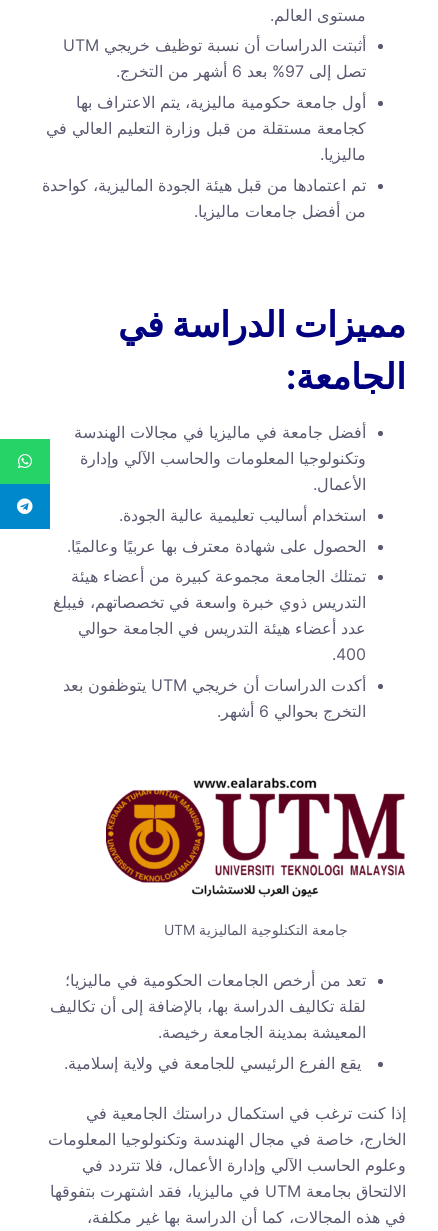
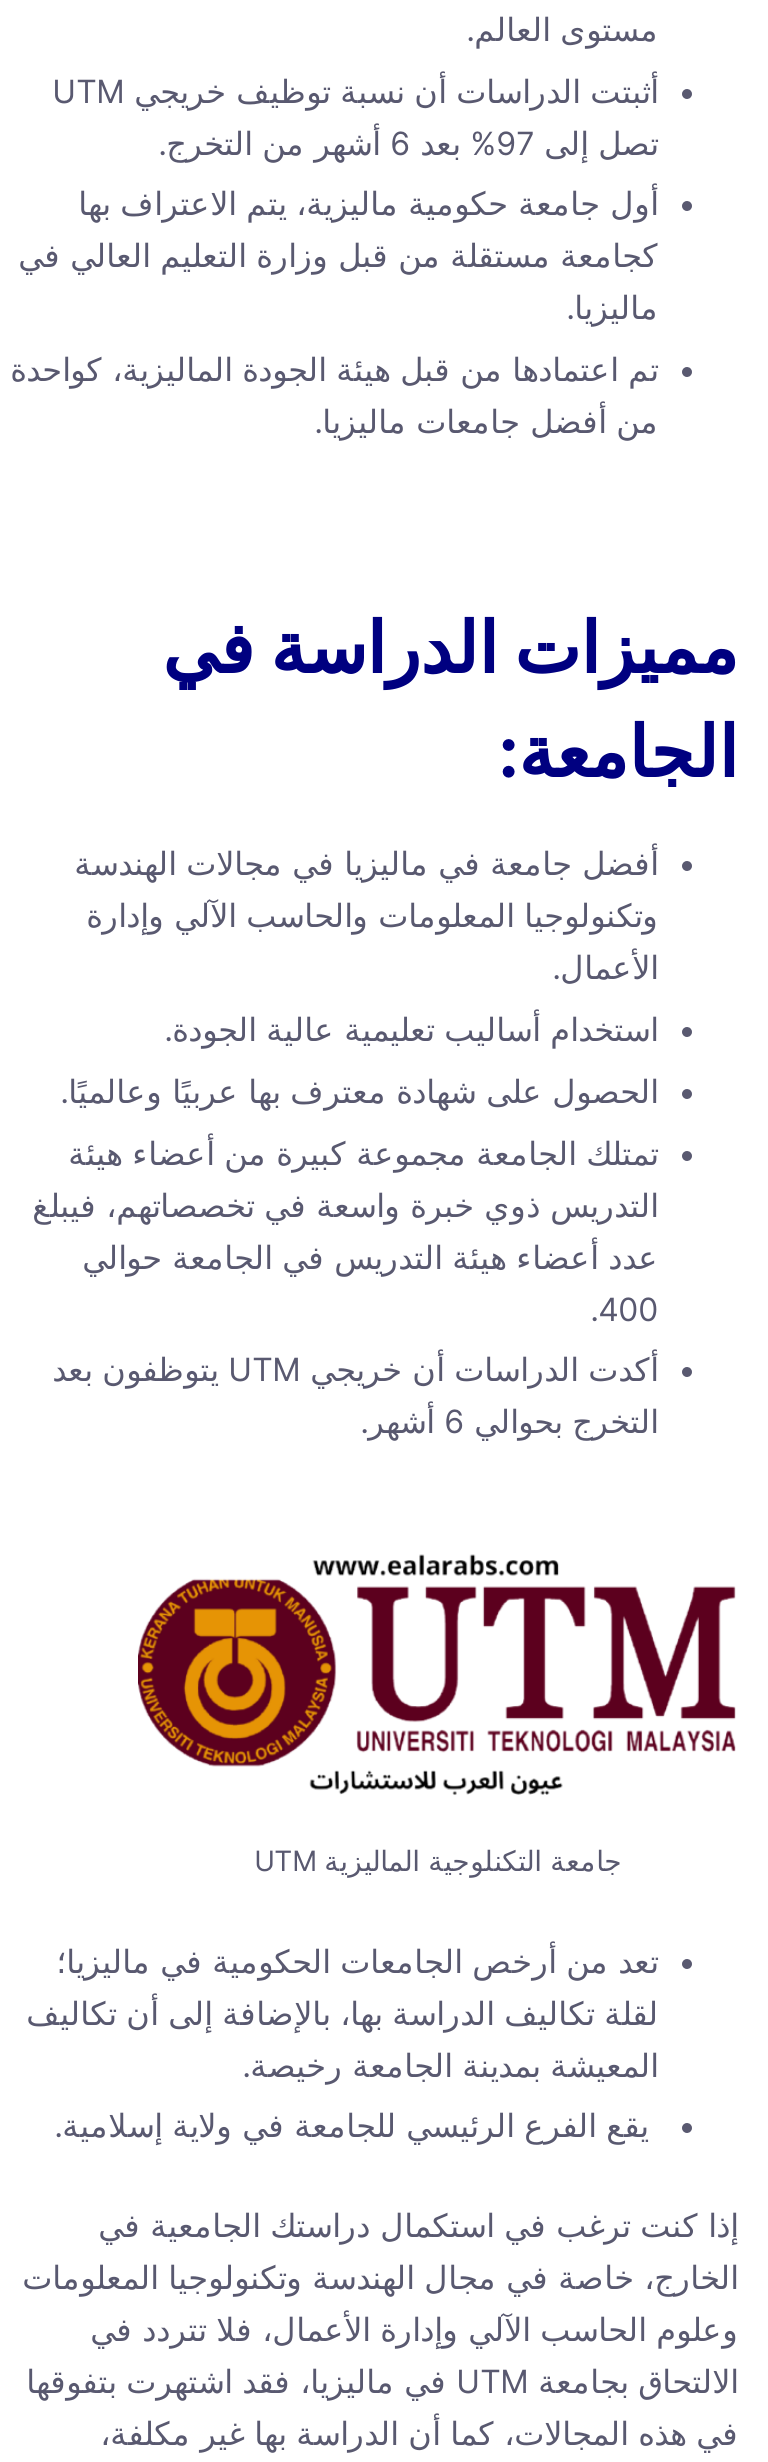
- [image]
